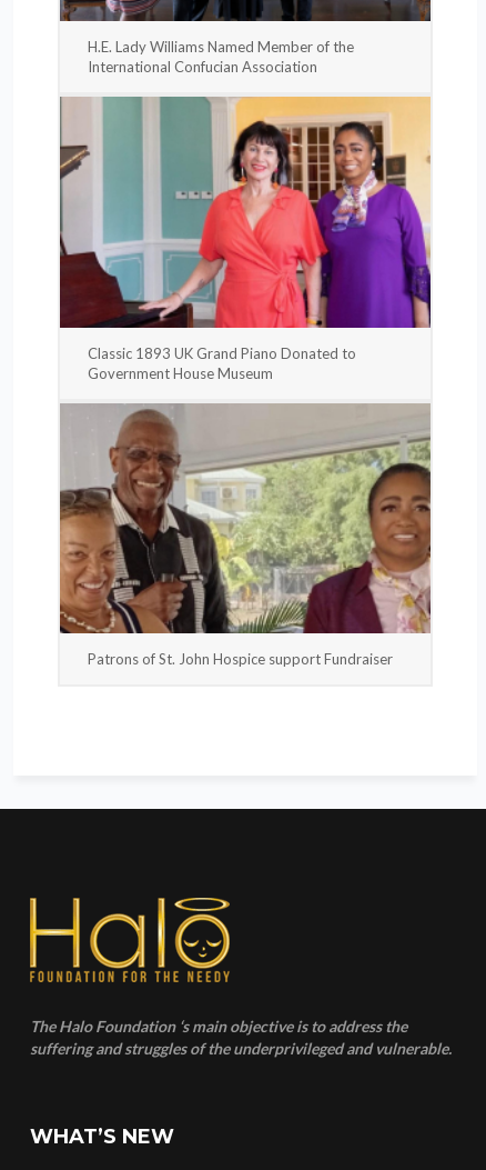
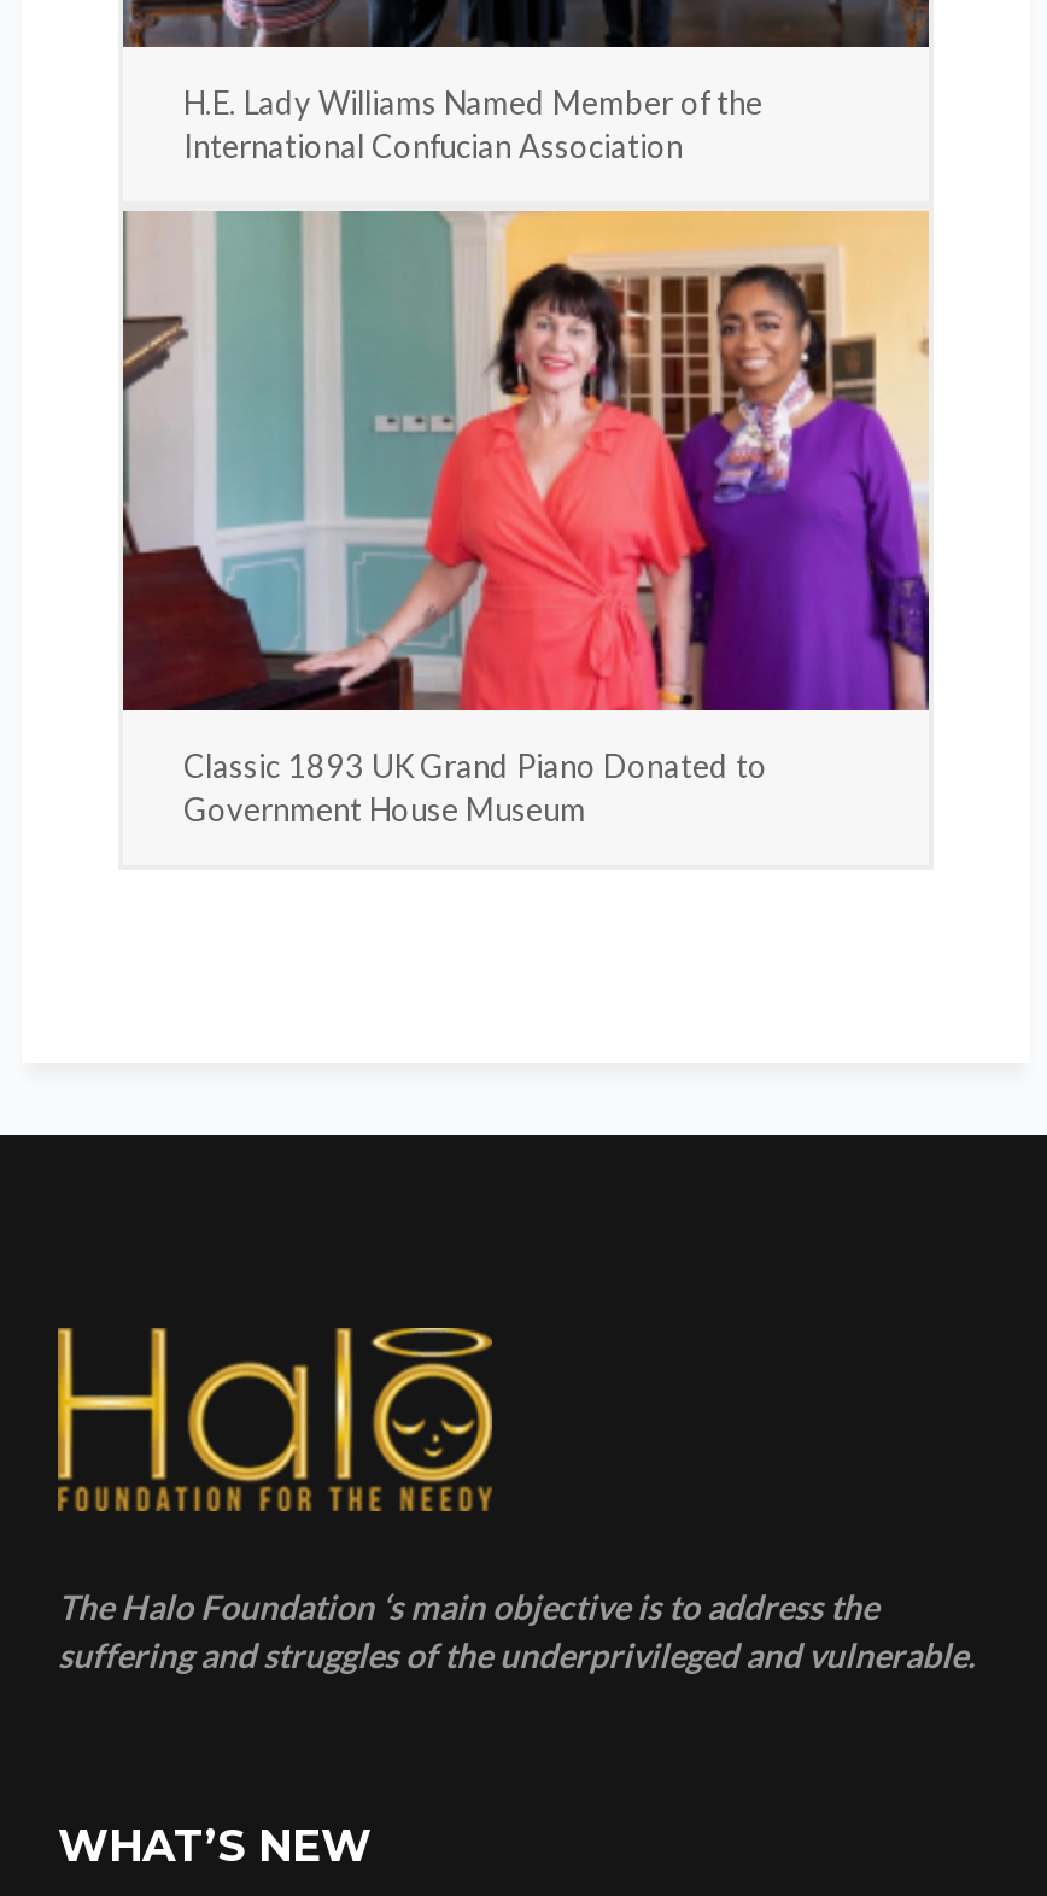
- [image]
- Patrons of St. John Hospice support Fundraiser
